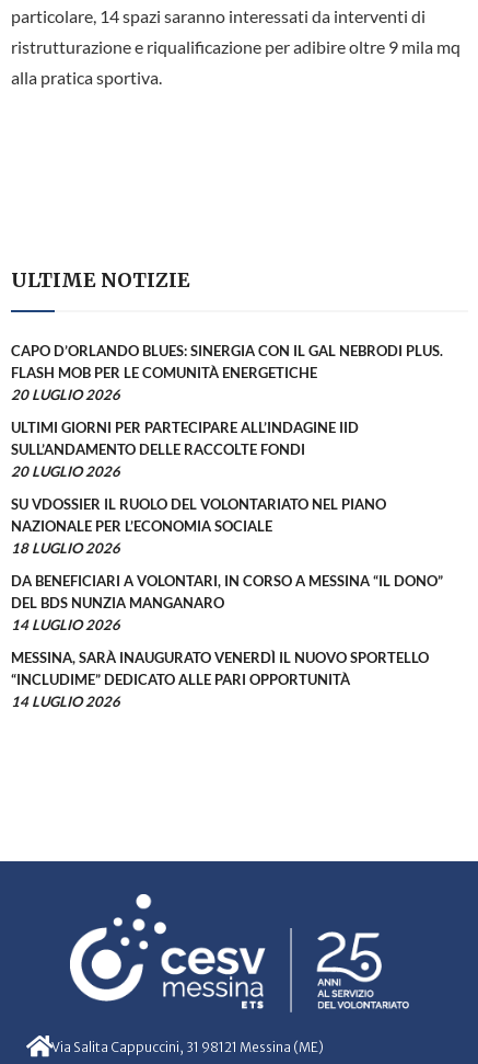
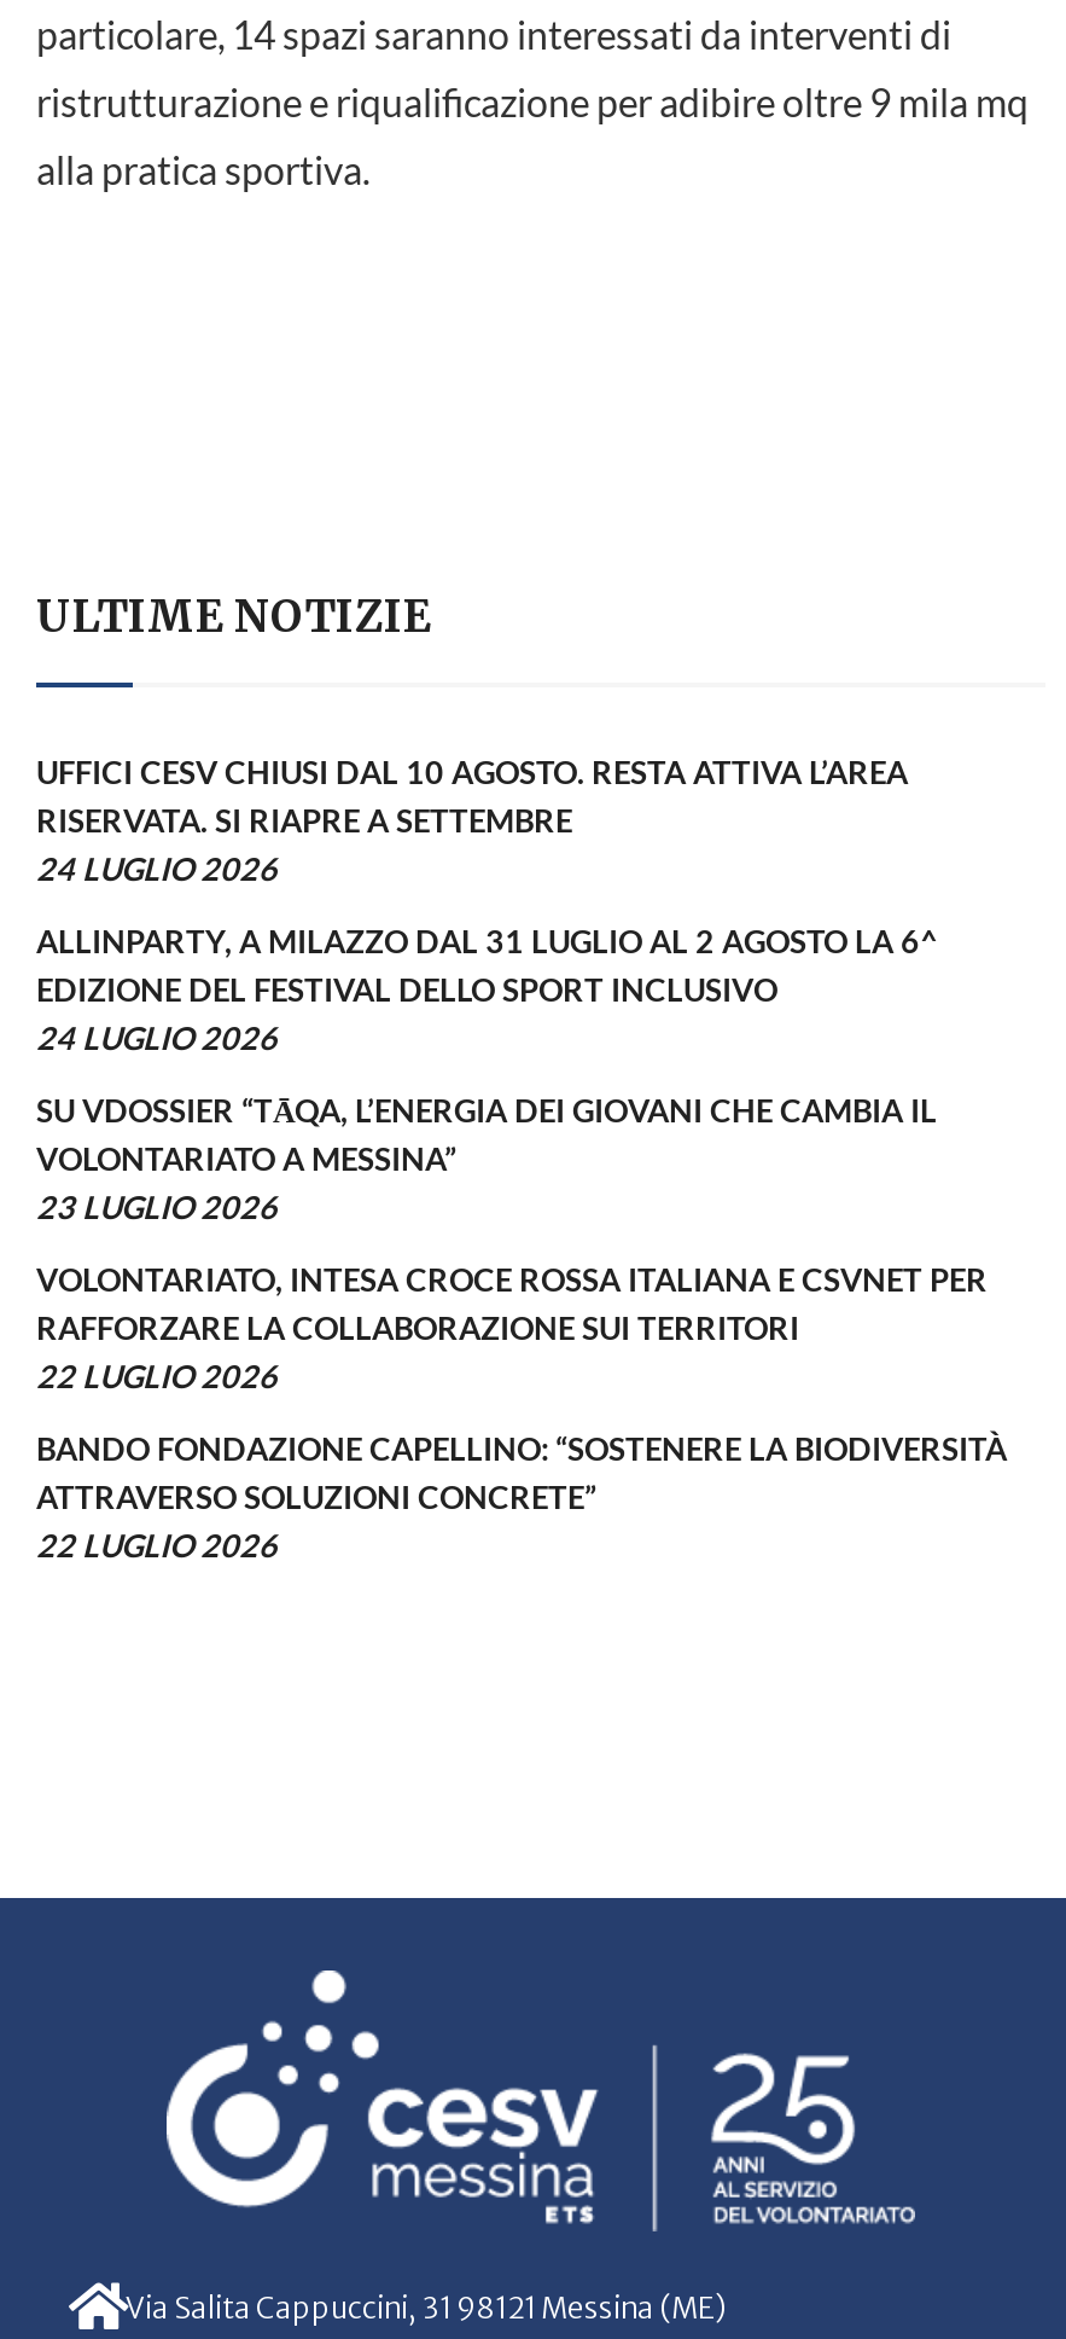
- CAPO D’ORLANDO BLUES: SINERGIA CON IL GAL NEBRODI PLUS.
- FLASH MOB PER LE COMUNITÀ ENERGETICHE
- 20 LUGLIO 2026
+ UFFICI CESV CHIUSI DAL 10 AGOSTO. RESTA ATTIVA L’AREA
+ RISERVATA. SI RIAPRE A SETTEMBRE
+ 24 LUGLIO 2026

- ULTIMI GIORNI PER PARTECIPARE ALL’INDAGINE IID
- SULL’ANDAMENTO DELLE RACCOLTE FONDI
- 20 LUGLIO 2026
+ ALLINPARTY, A MILAZZO DAL 31 LUGLIO AL 2 AGOSTO LA 6^
+ EDIZIONE DEL FESTIVAL DELLO SPORT INCLUSIVO
+ 24 LUGLIO 2026

- SU VDOSSIER IL RUOLO DEL VOLONTARIATO NEL PIANO
- NAZIONALE PER L’ECONOMIA SOCIALE
- 18 LUGLIO 2026
+ SU VDOSSIER “TĀQA, L’ENERGIA DEI GIOVANI CHE CAMBIA IL
+ VOLONTARIATO A MESSINA”
+ 23 LUGLIO 2026

- DA BENEFICIARI A VOLONTARI, IN CORSO A MESSINA “IL DONO”
- DEL BDS NUNZIA MANGANARO
- 14 LUGLIO 2026
+ VOLONTARIATO, INTESA CROCE ROSSA ITALIANA E CSVNET PER
+ RAFFORZARE LA COLLABORAZIONE SUI TERRITORI
+ 22 LUGLIO 2026

- MESSINA, SARÀ INAUGURATO VENERDÌ IL NUOVO SPORTELLO
- “INCLUDIME” DEDICATO ALLE PARI OPPORTUNITÀ
- 14 LUGLIO 2026
+ BANDO FONDAZIONE CAPELLINO: “SOSTENERE LA BIODIVERSITÀ
+ ATTRAVERSO SOLUZIONI CONCRETE”
+ 22 LUGLIO 2026
